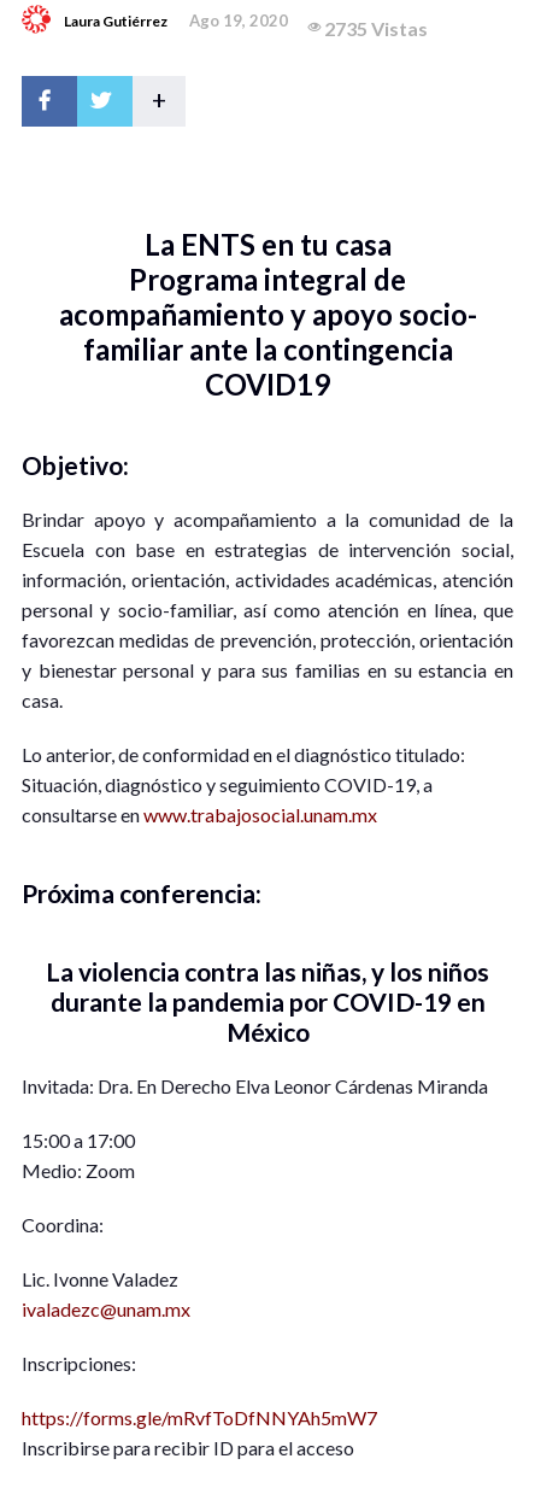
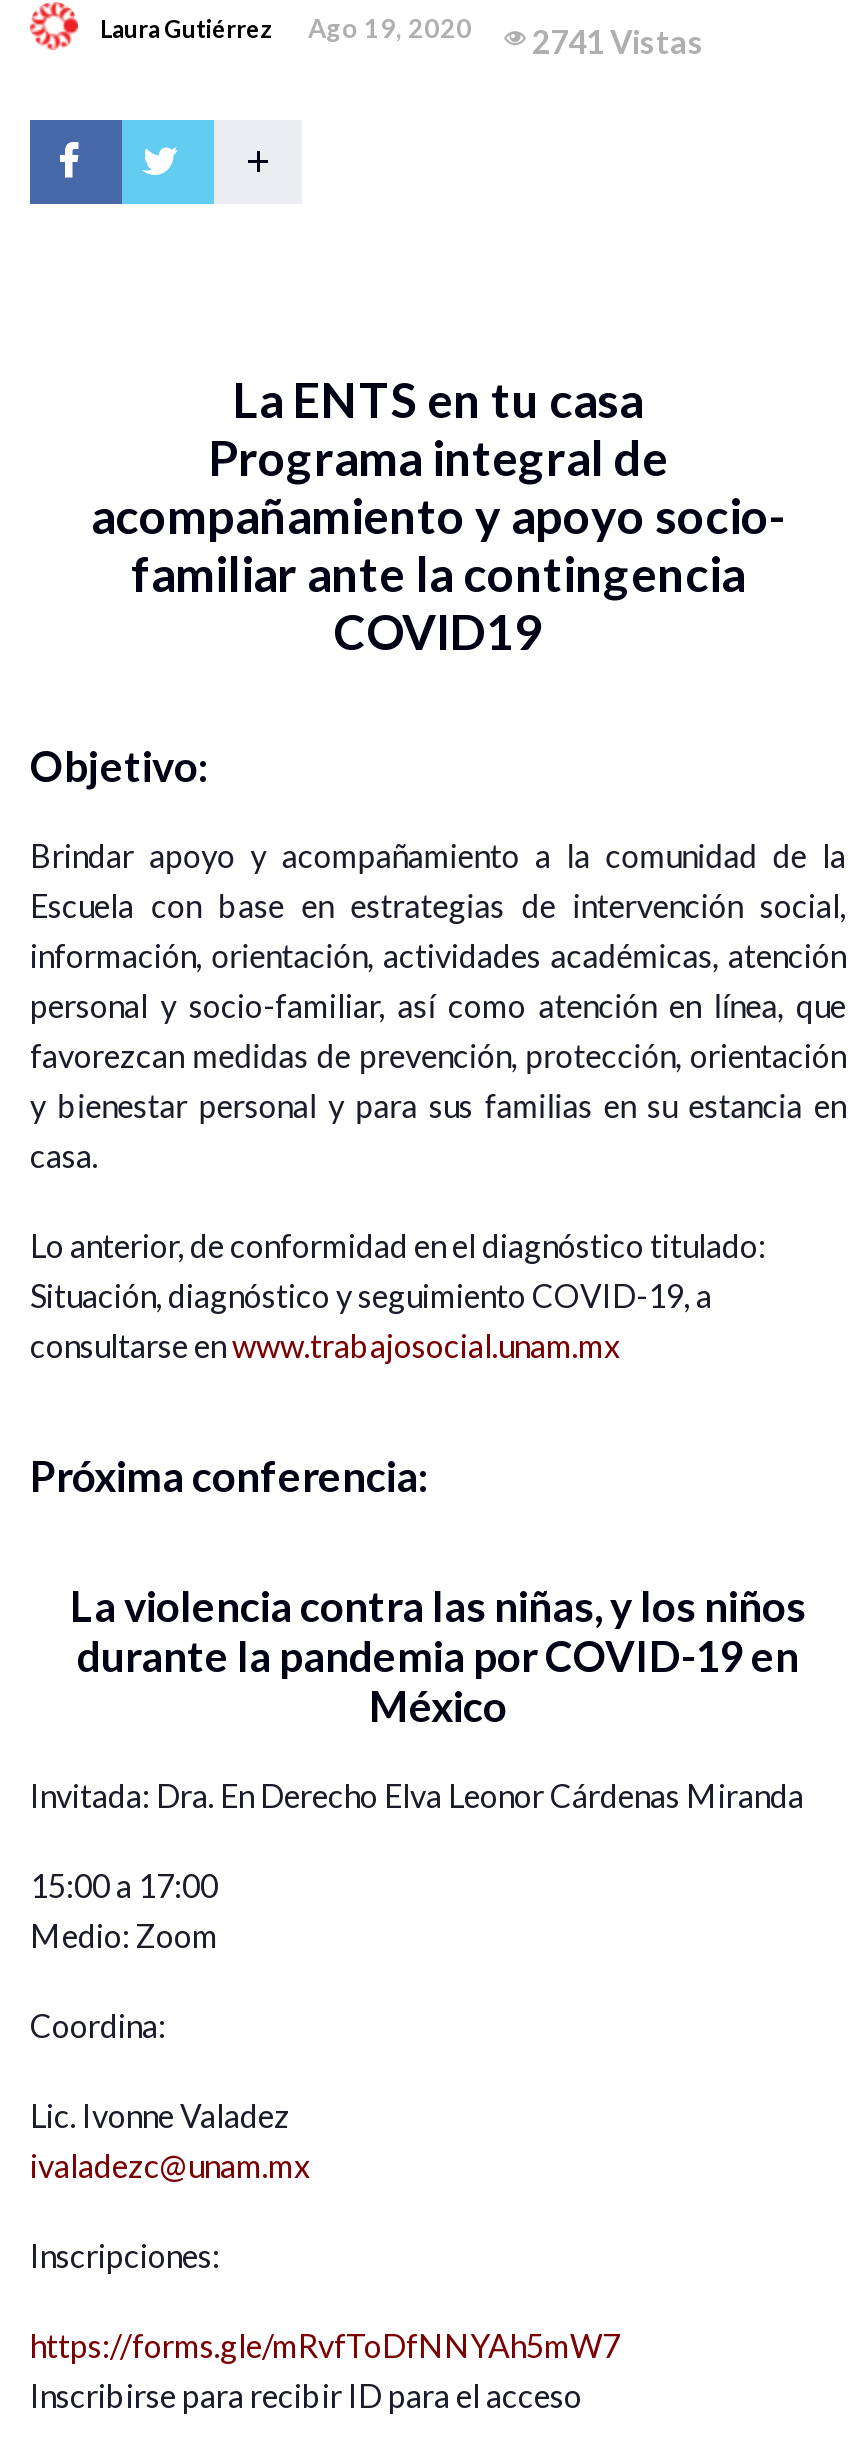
- Laura Gutiérrez Ago 19, 2020 2735 Vistas
+ Laura Gutiérrez Ago 19, 2020 2741 Vistas
